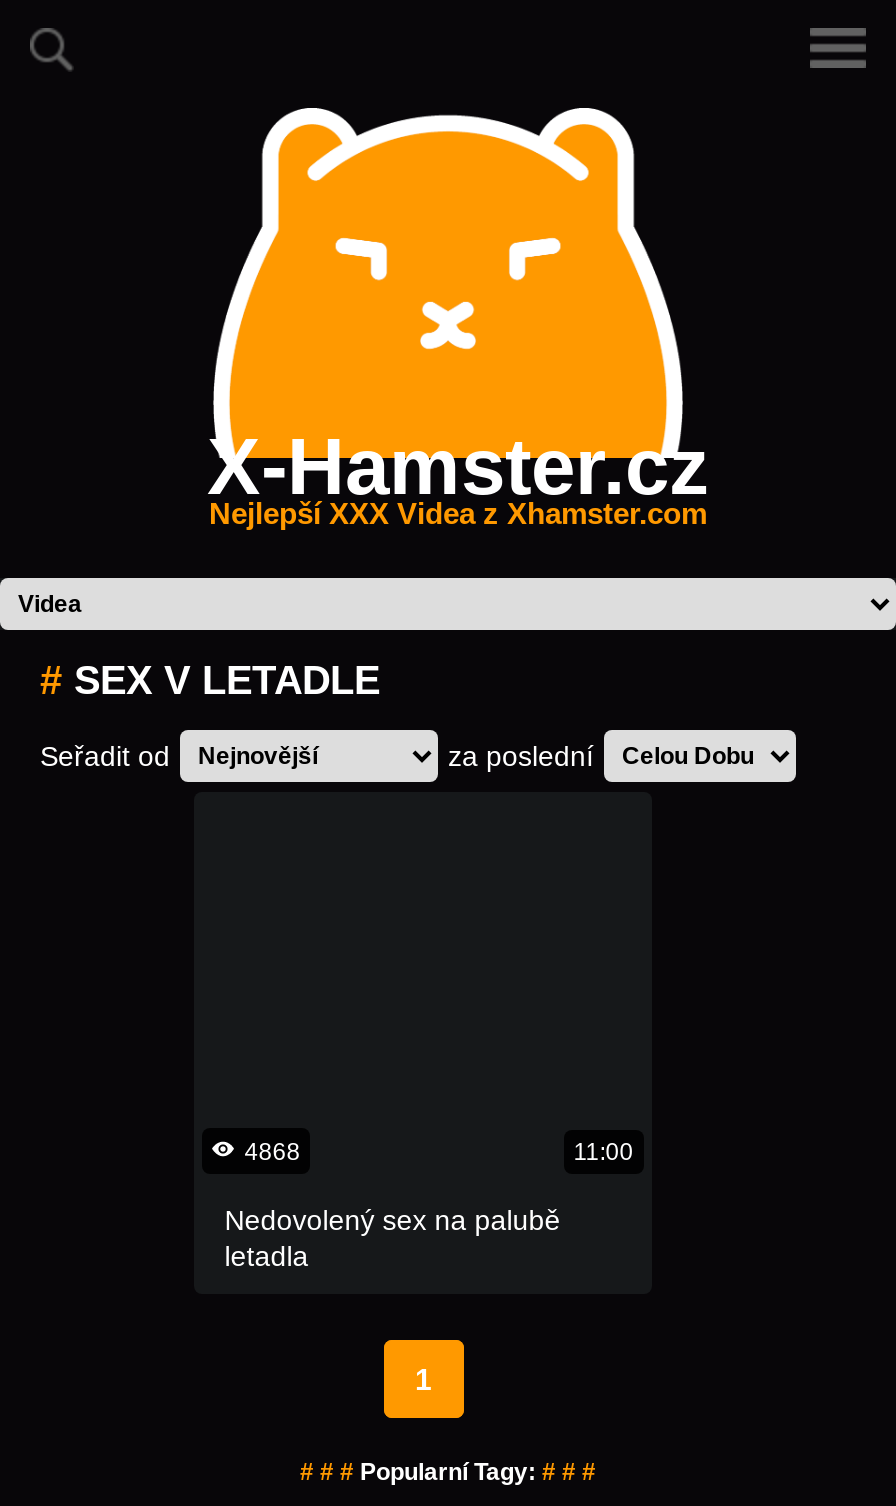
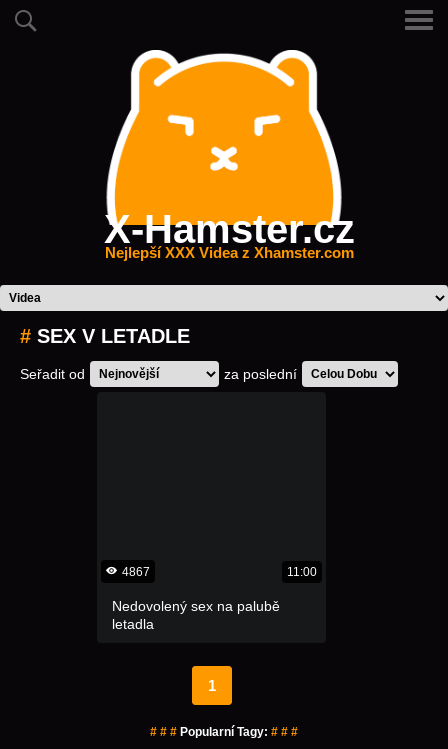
- 4868
+ 4867
